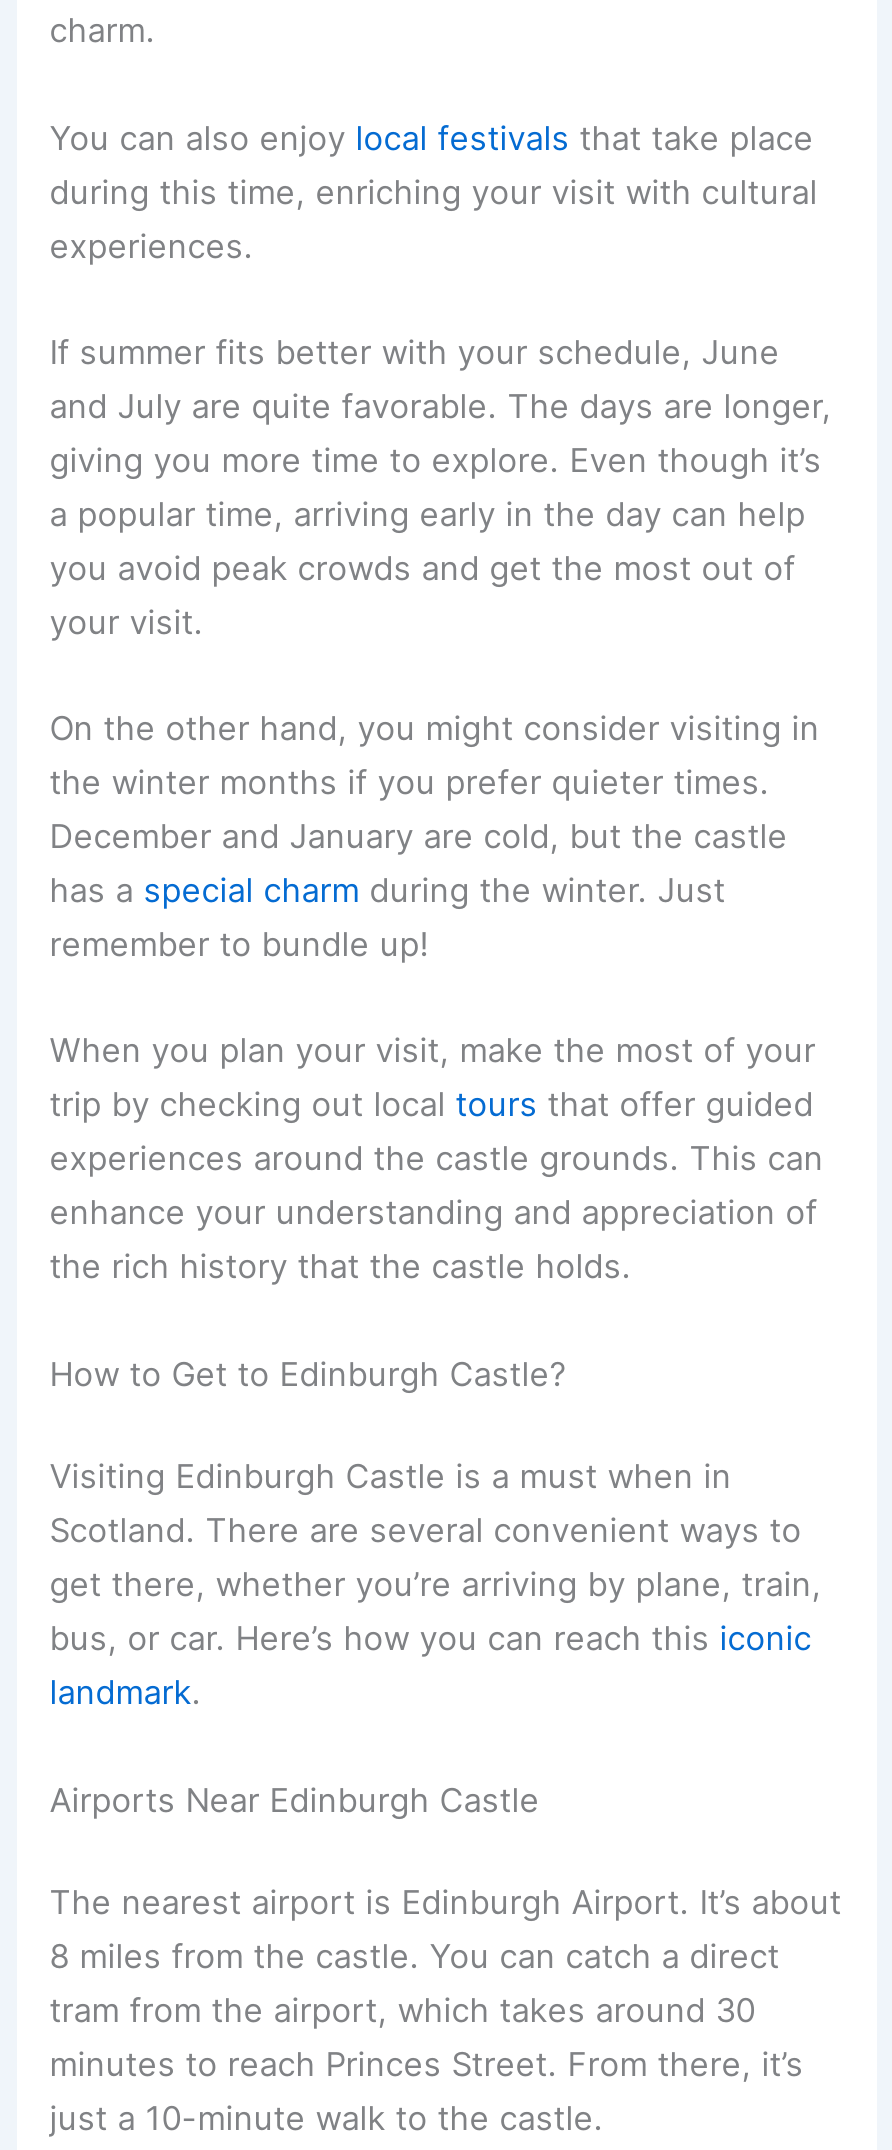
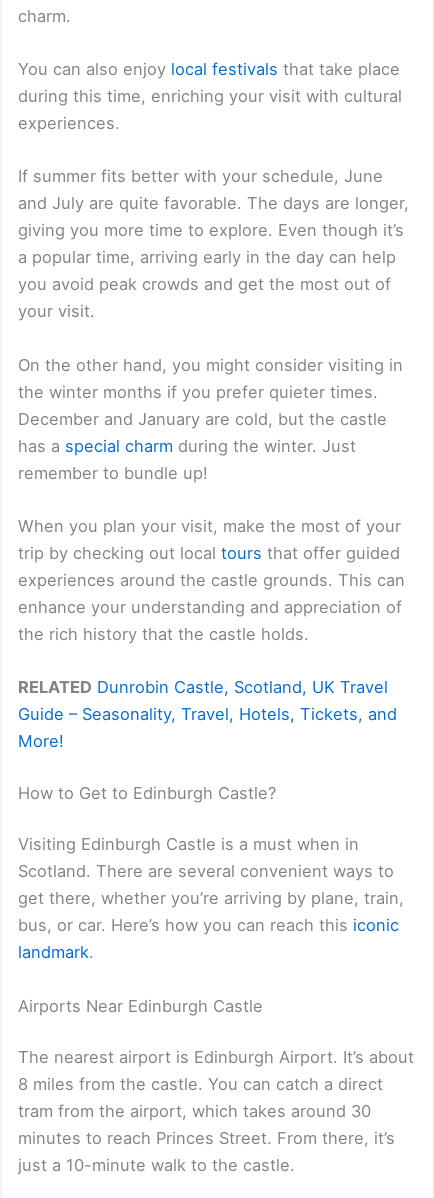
+ RELATED Dunrobin Castle, Scotland, UK Travel
+ Guide – Seasonality, Travel, Hotels, Tickets, and
+ More!
